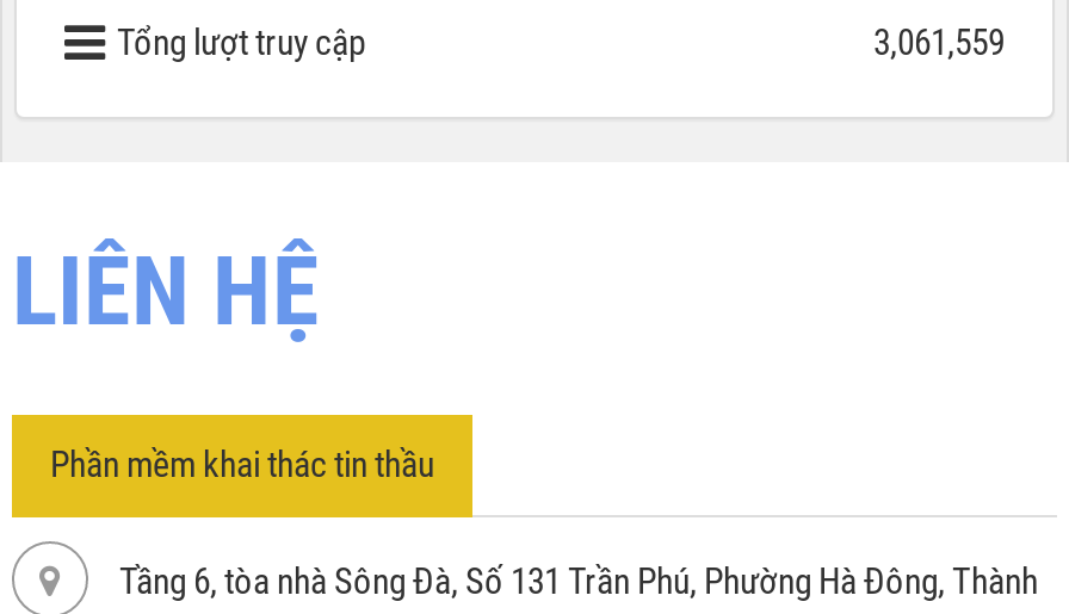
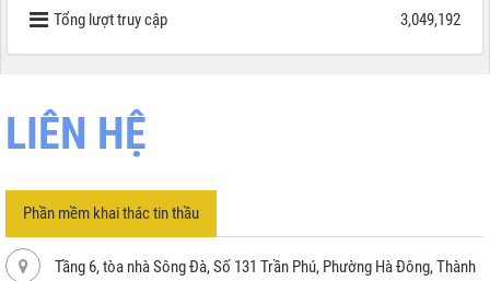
- 3,061,559
+ 3,049,192
